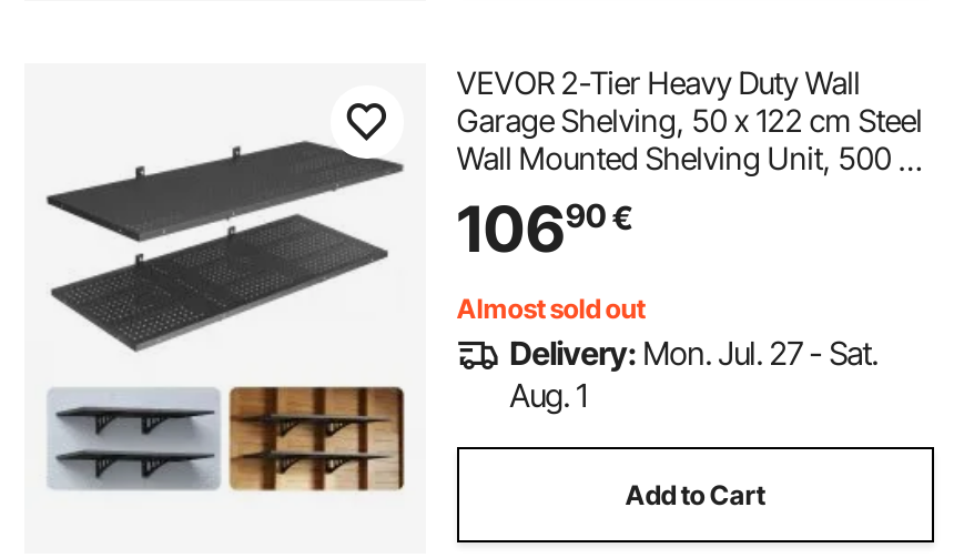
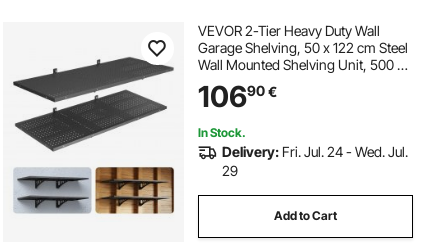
- Almost sold out
- Delivery: Mon. Jul. 27 - Sat.
- Aug. 1
+ In Stock.
+ Delivery: Fri. Jul. 24 - Wed. Jul.
+ 29
